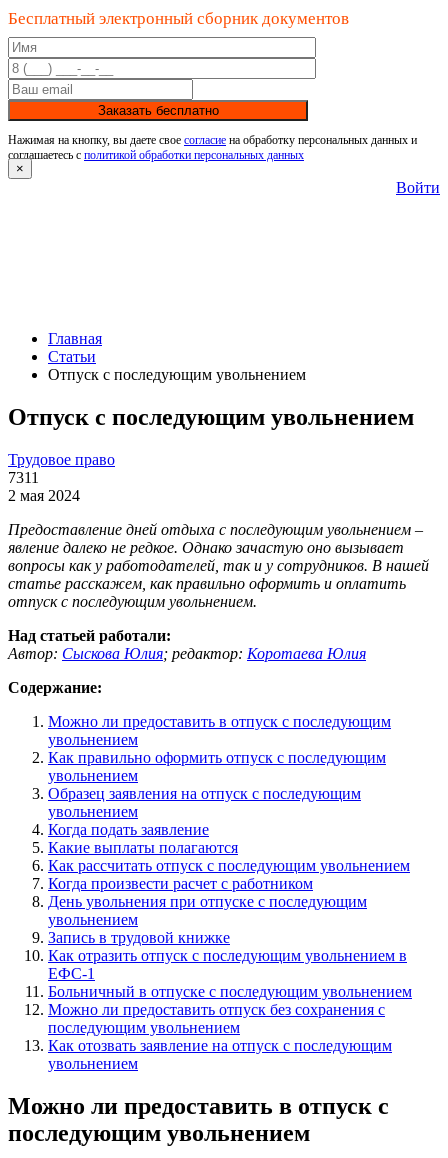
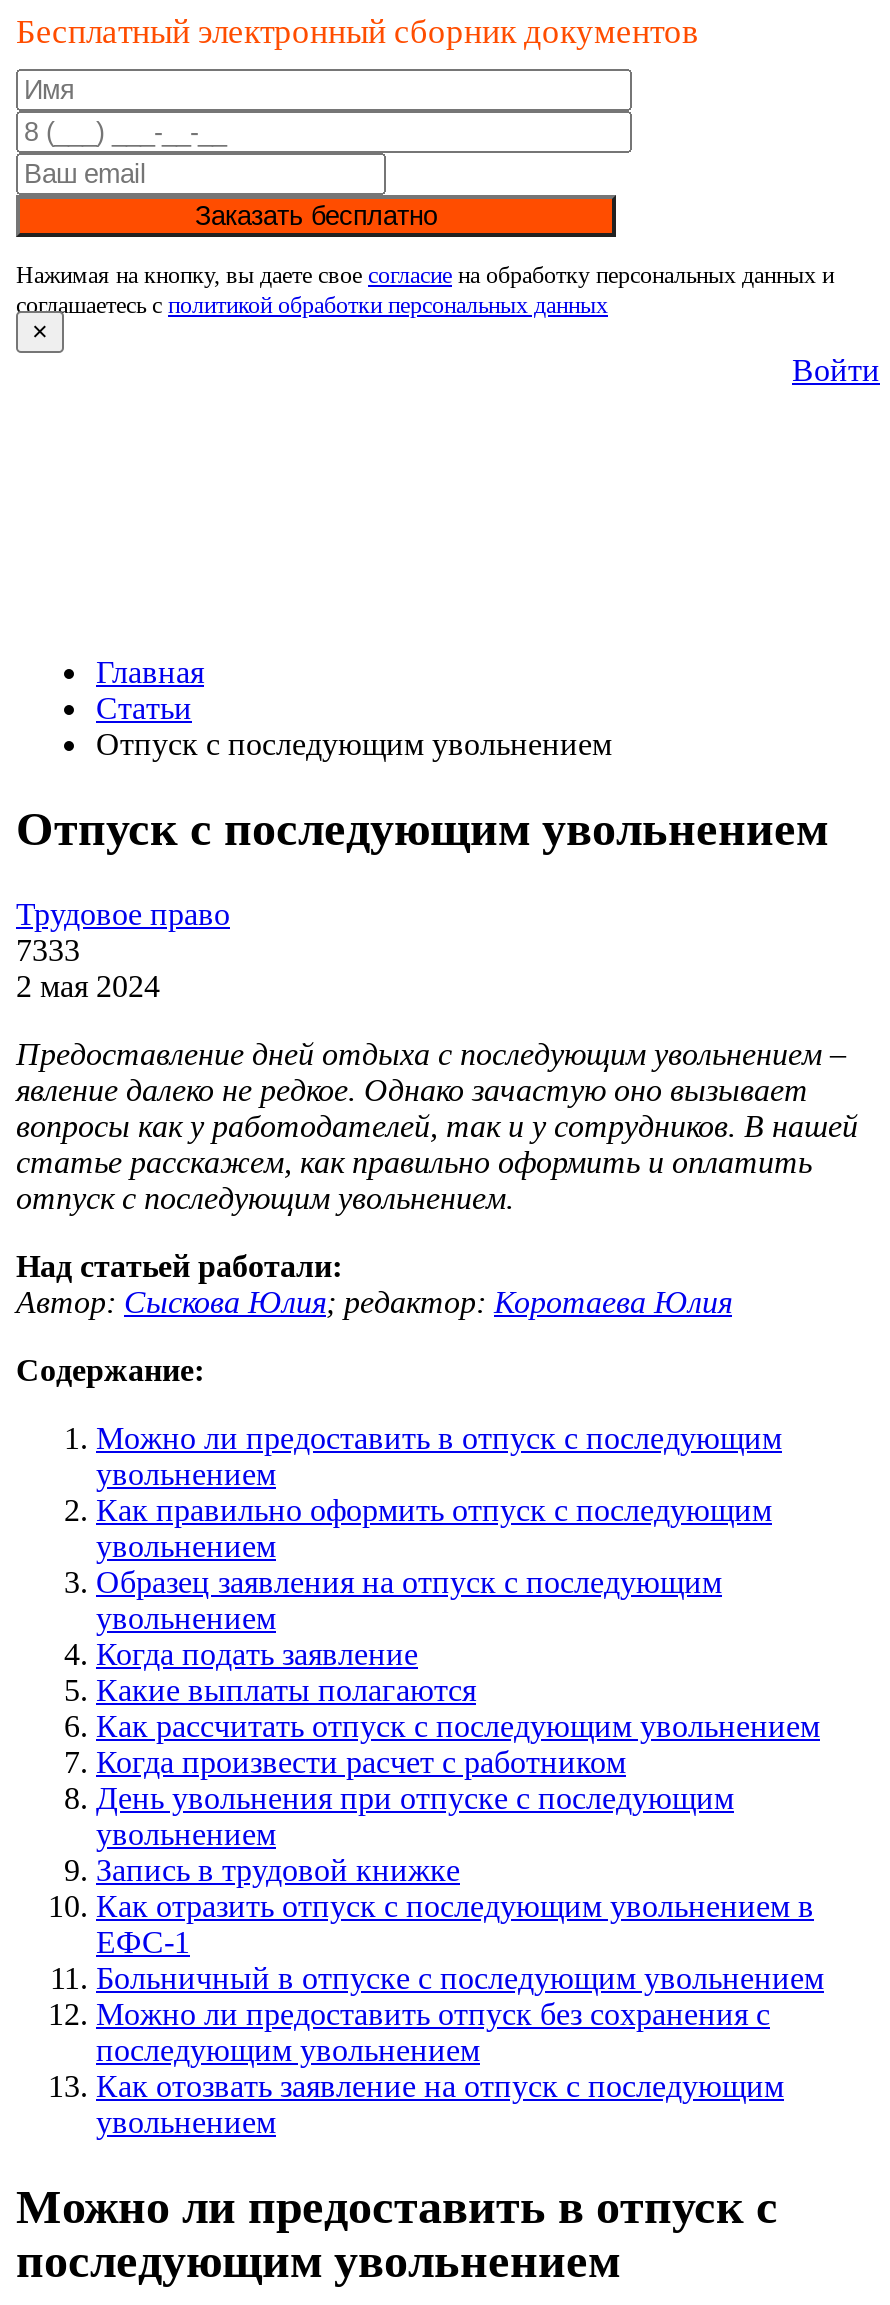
- 7311
+ 7333
